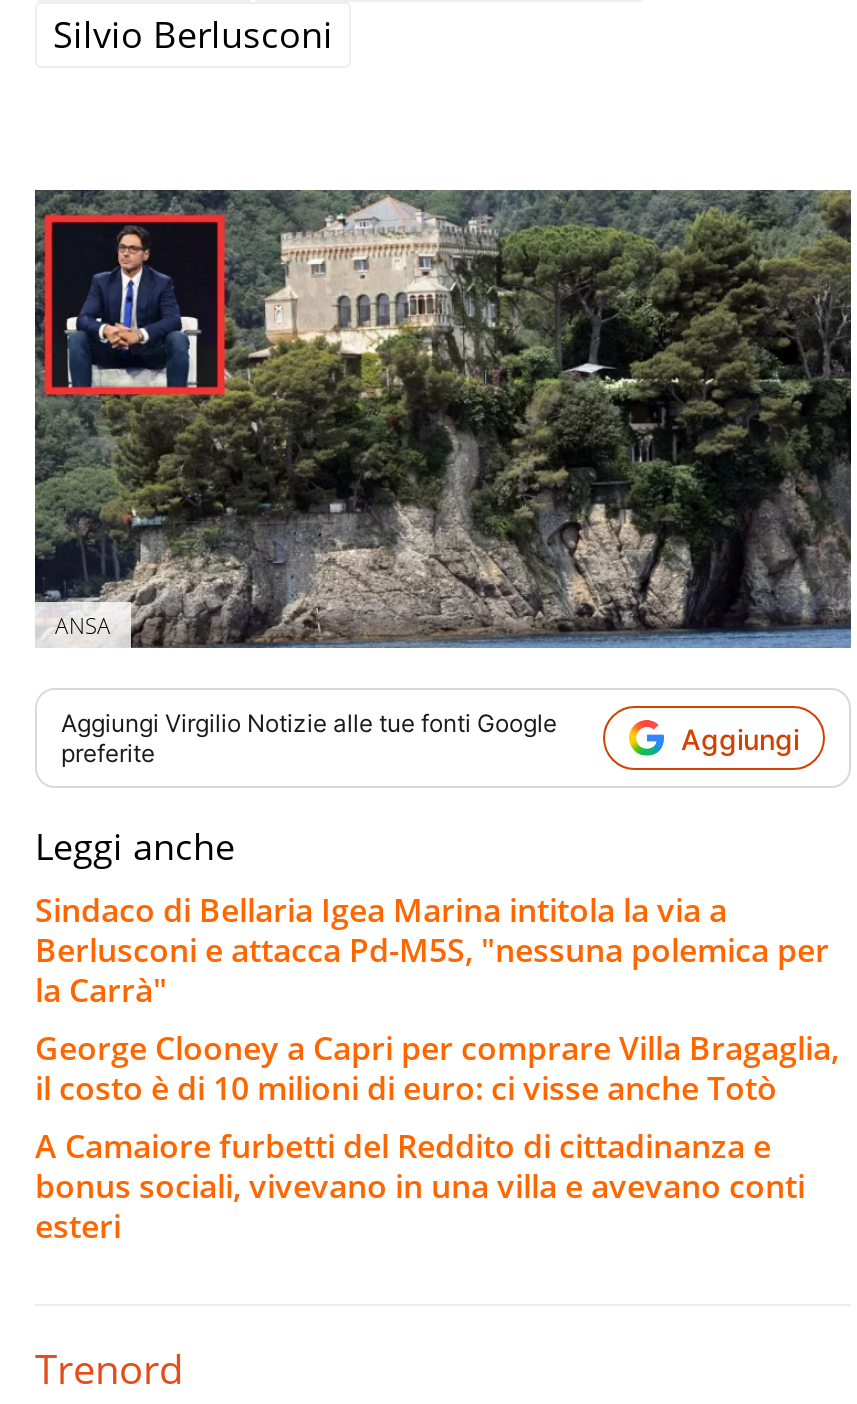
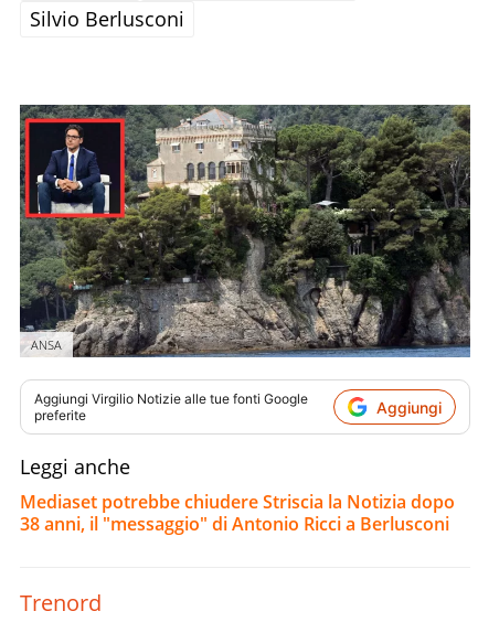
- Sindaco di Bellaria Igea Marina intitola la via a
- Berlusconi e attacca Pd-M5S, "nessuna polemica per
- la Carrà"
- George Clooney a Capri per comprare Villa Bragaglia,
- il costo è di 10 milioni di euro: ci visse anche Totò
- A Camaiore furbetti del Reddito di cittadinanza e
- bonus sociali, vivevano in una villa e avevano conti
- esteri
+ Mediaset potrebbe chiudere Striscia la Notizia dopo
+ 38 anni, il "messaggio" di Antonio Ricci a Berlusconi
